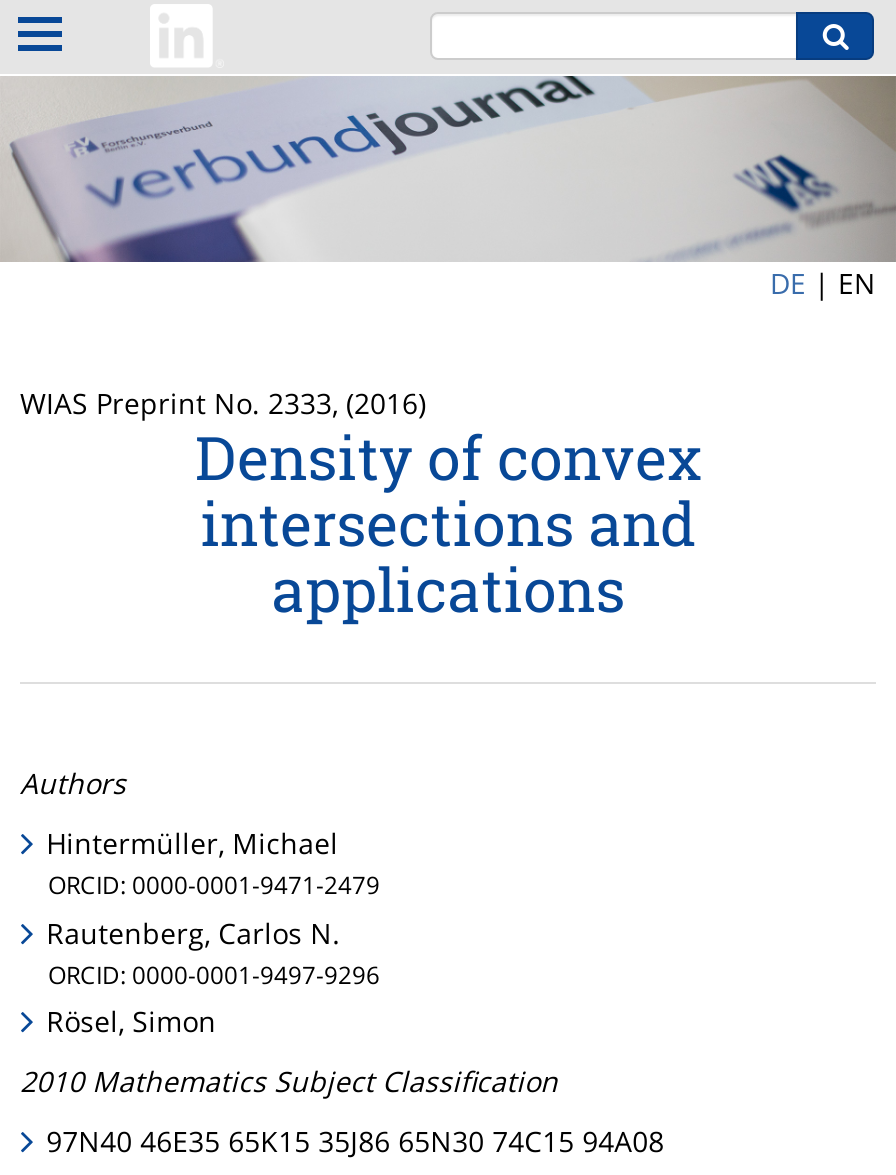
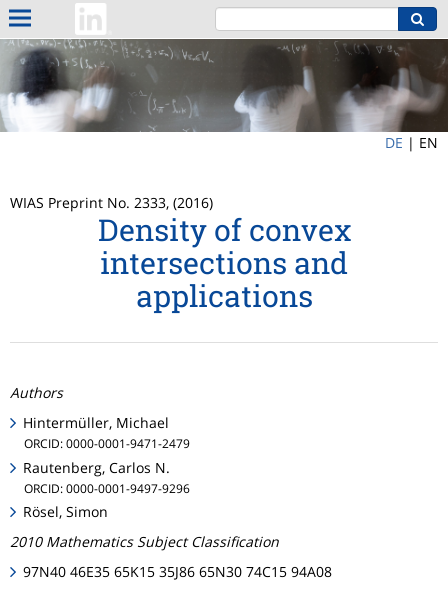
- [image]
+ [image]
